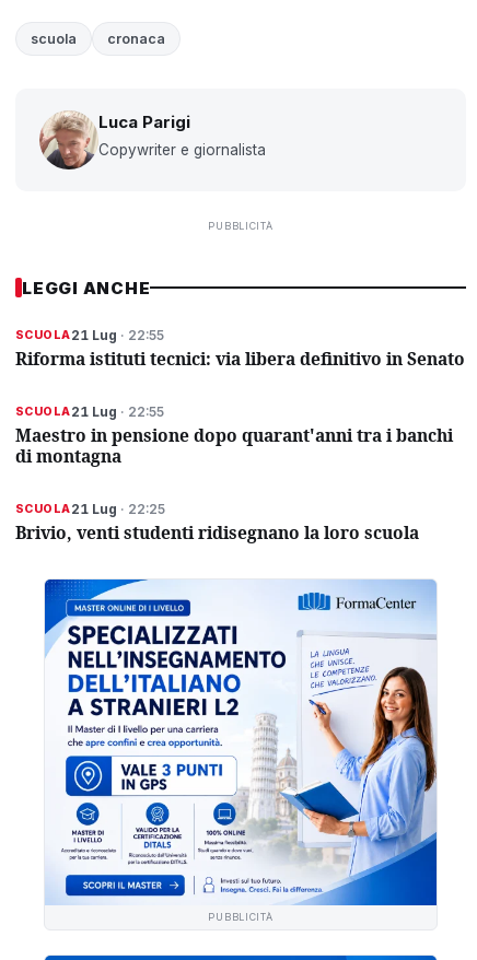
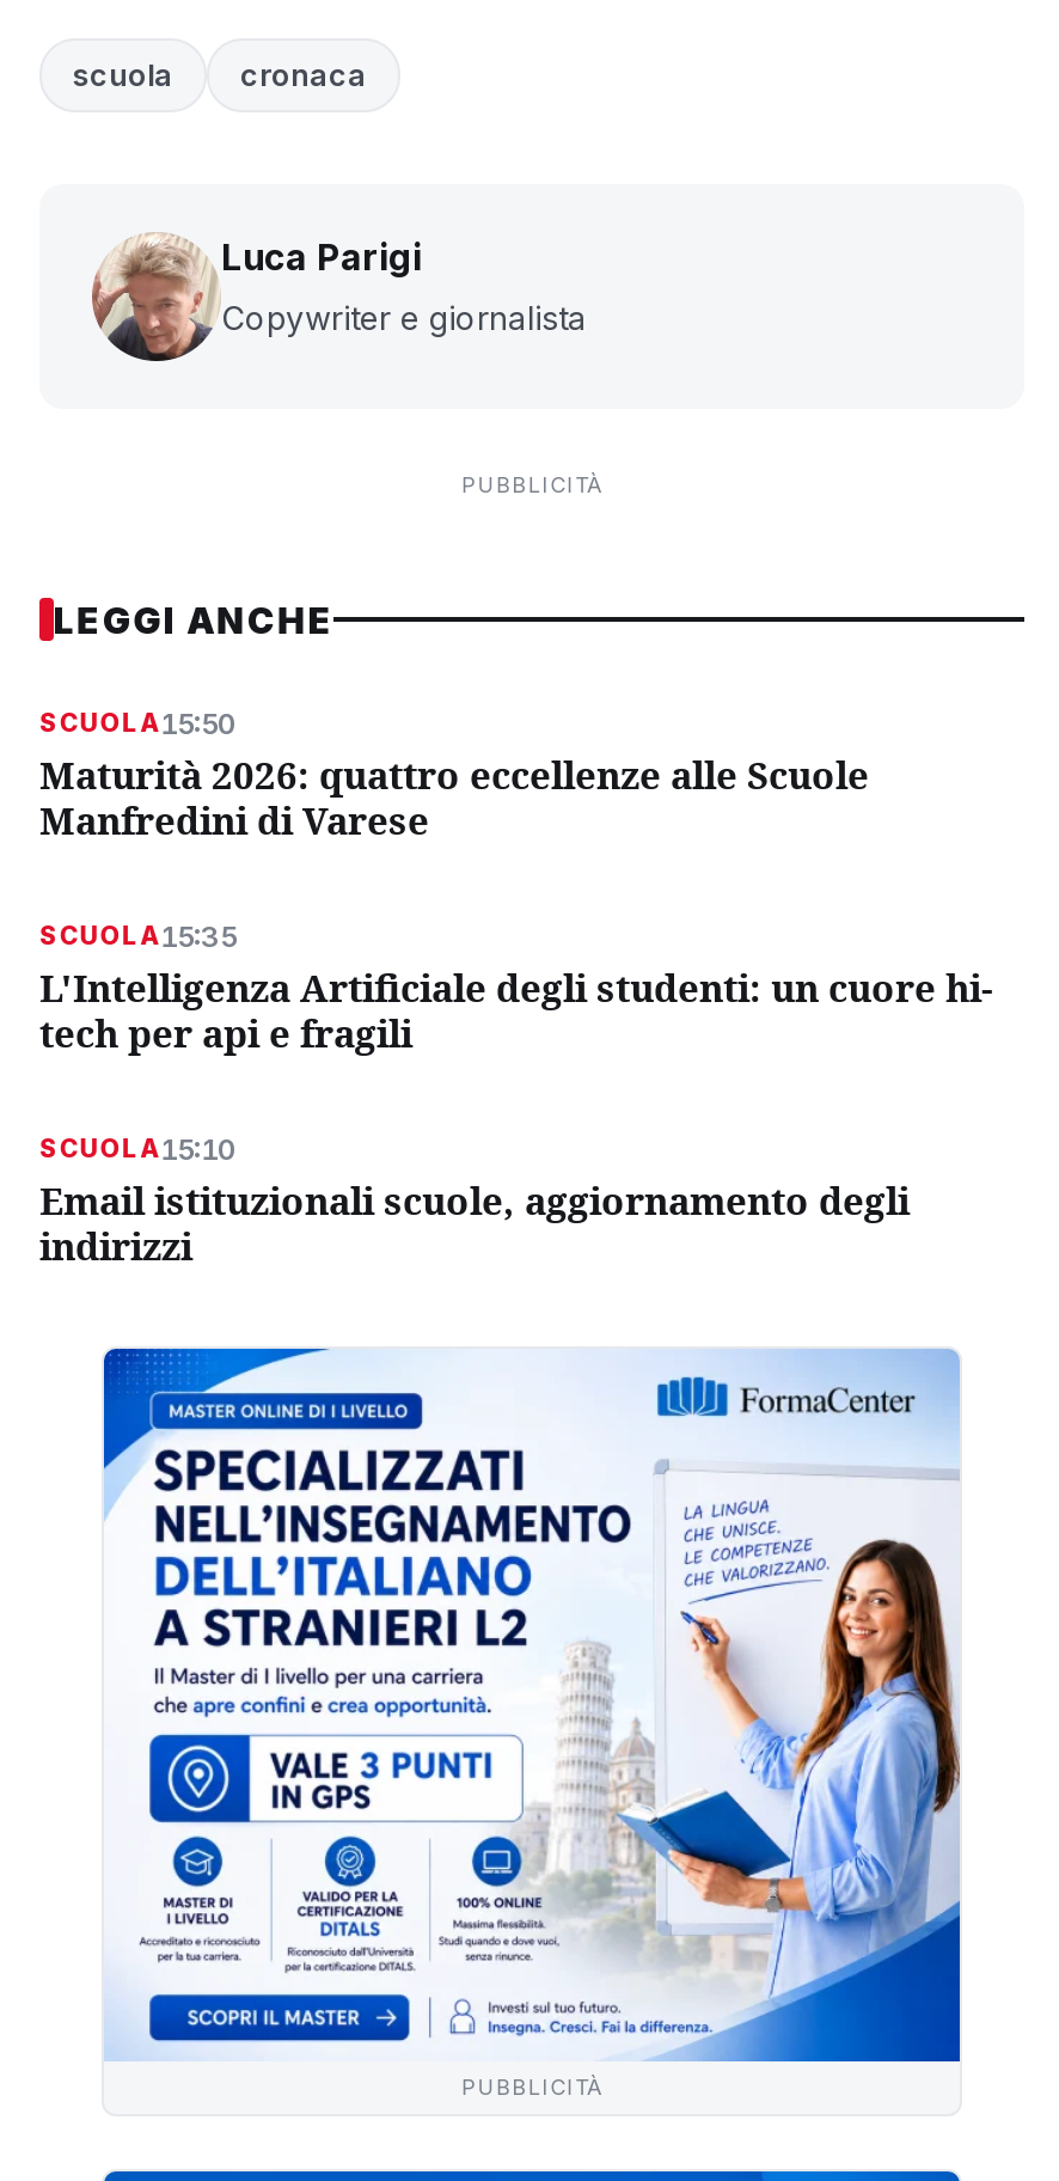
- SCUOLA21 Lug · 22:55
- Riforma istituti tecnici: via libera definitivo in Senato
+ SCUOLA15:50
+ Maturità 2026: quattro eccellenze alle Scuole
+ Manfredini di Varese

- SCUOLA21 Lug · 22:55
- Maestro in pensione dopo quarant'anni tra i banchi
- di montagna
+ SCUOLA15:35
+ L'Intelligenza Artificiale degli studenti: un cuore hi-
+ tech per api e fragili

- SCUOLA21 Lug · 22:25
- Brivio, venti studenti ridisegnano la loro scuola
+ SCUOLA15:10
+ Email istituzionali scuole, aggiornamento degli
+ indirizzi
